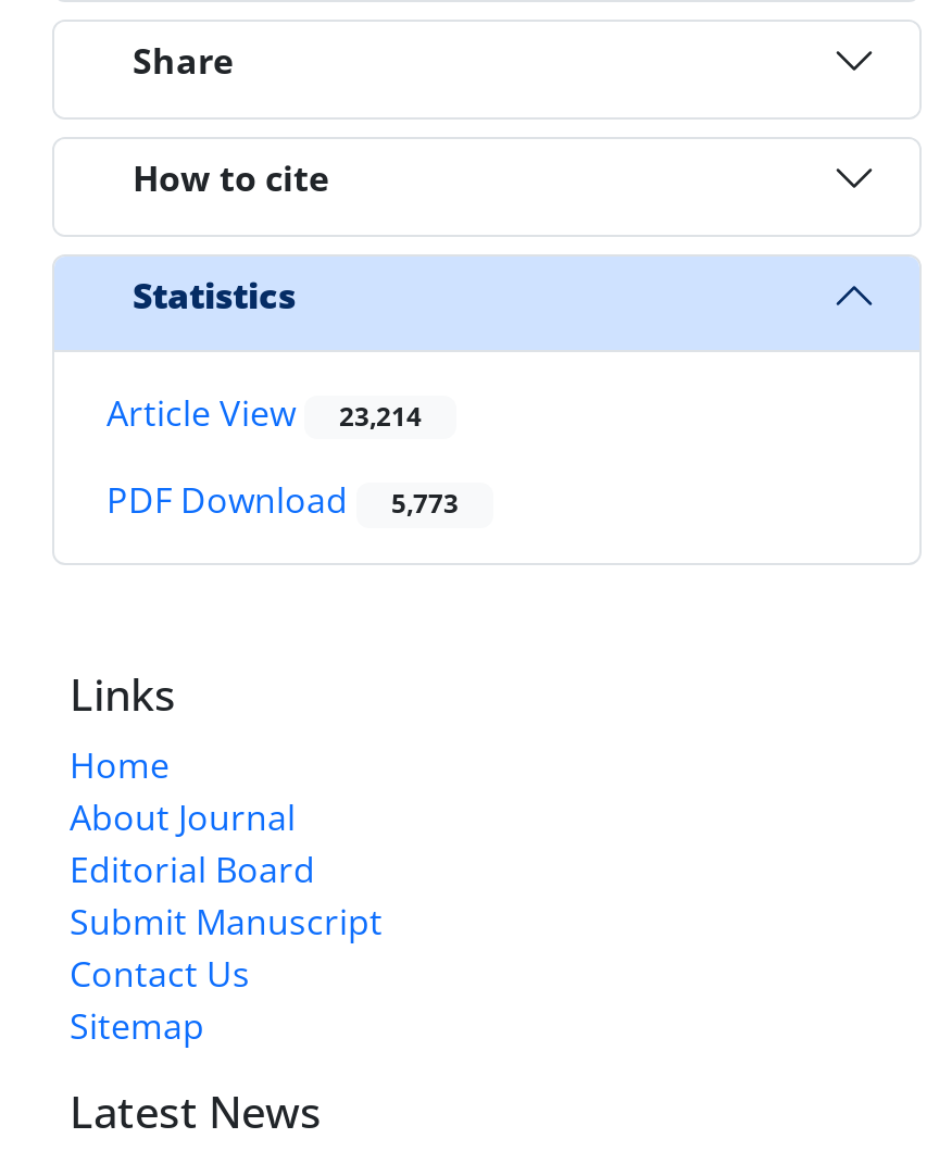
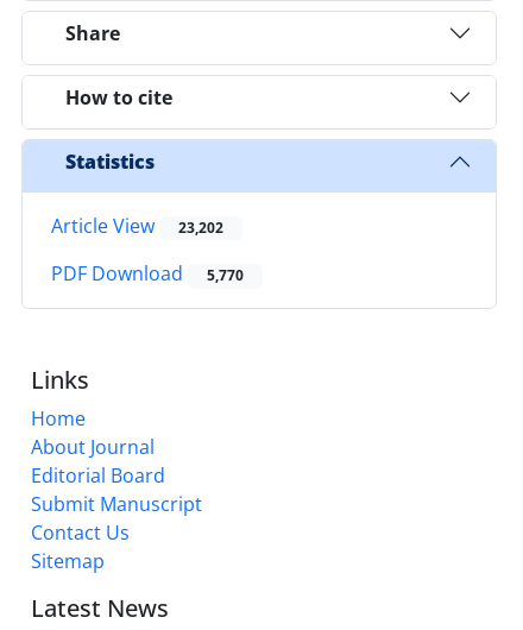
- Article View 23,214
+ Article View 23,202

- PDF Download 5,773
+ PDF Download 5,770
